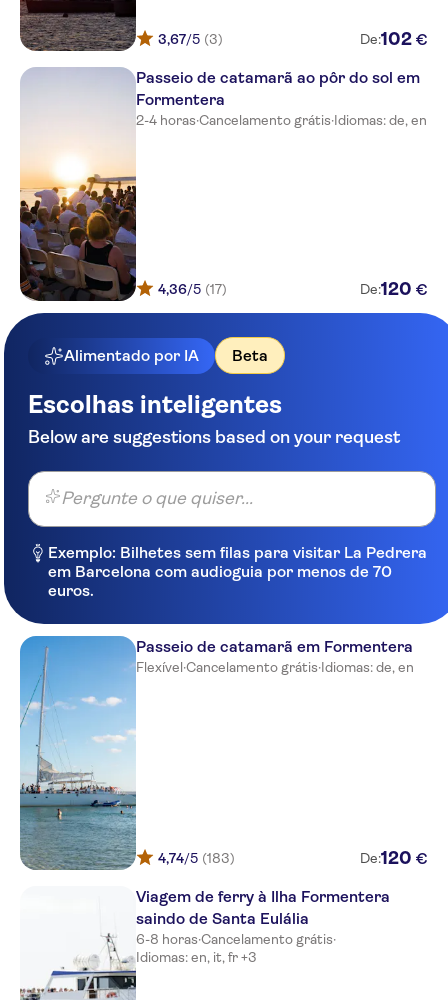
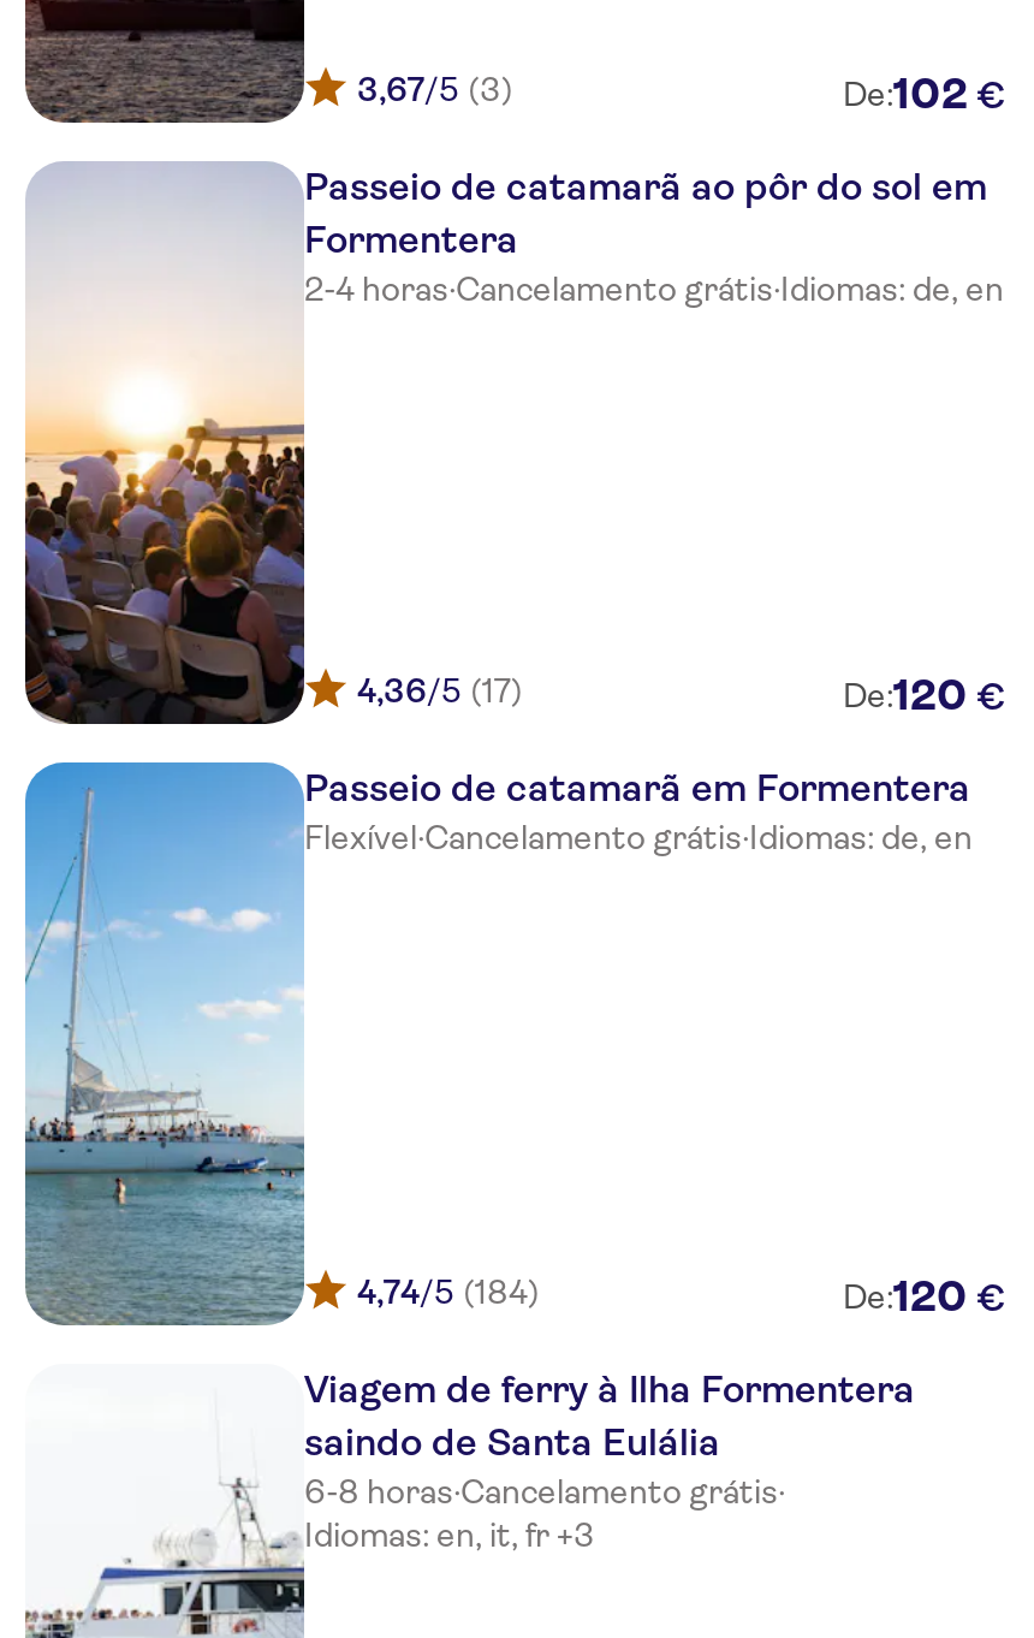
- [image]
- Alimentado por IA
- Beta
- Escolhas inteligentes
- Below are suggestions based on your request
- Pergunte o que quiser...
- Exemplo: Bilhetes sem filas para visitar La Pedrera
- em Barcelona com audioguia por menos de 70
- euros.

- 4,74/5 (183)
+ 4,74/5 (184)
